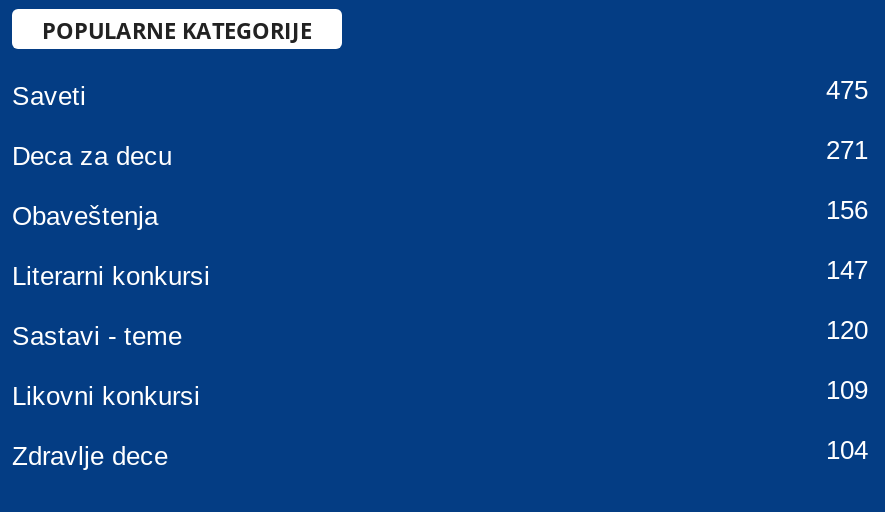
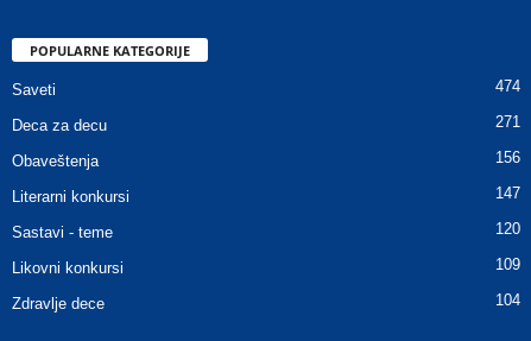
- 475
+ 474
